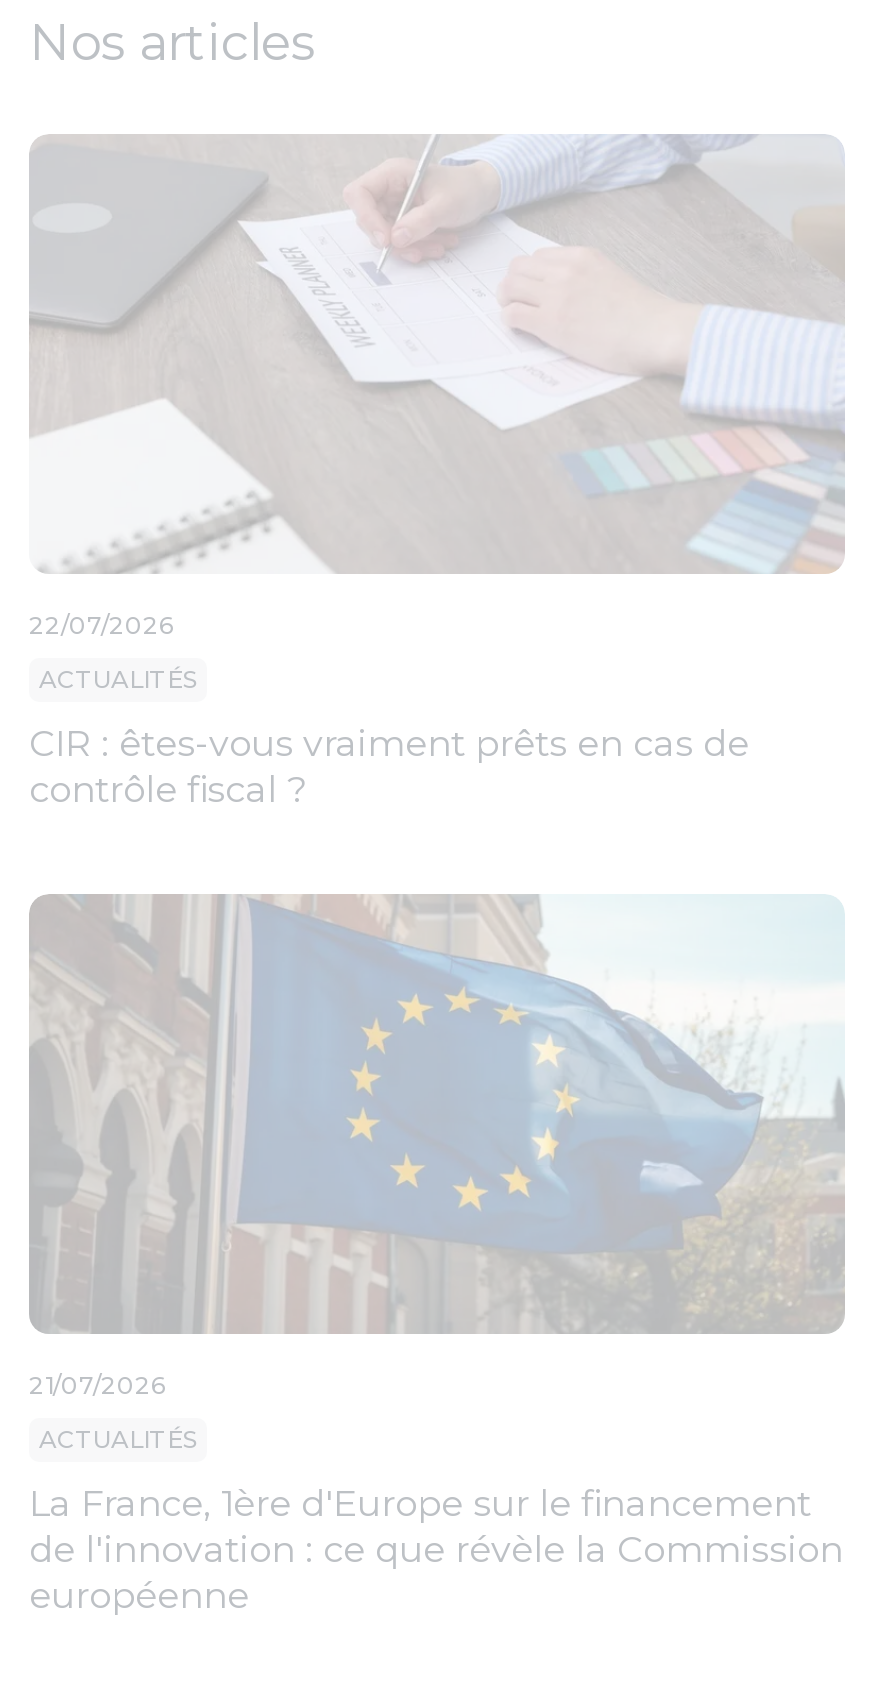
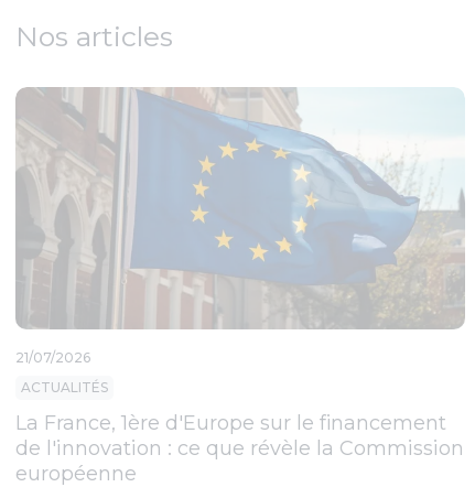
- [image]
- 22/07/2026
- ACTUALITÉS
- CIR : êtes-vous vraiment prêts en cas de
- contrôle fiscal ?
